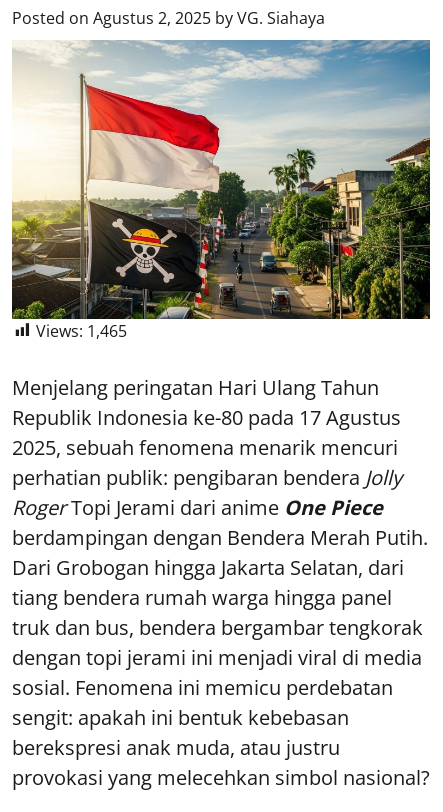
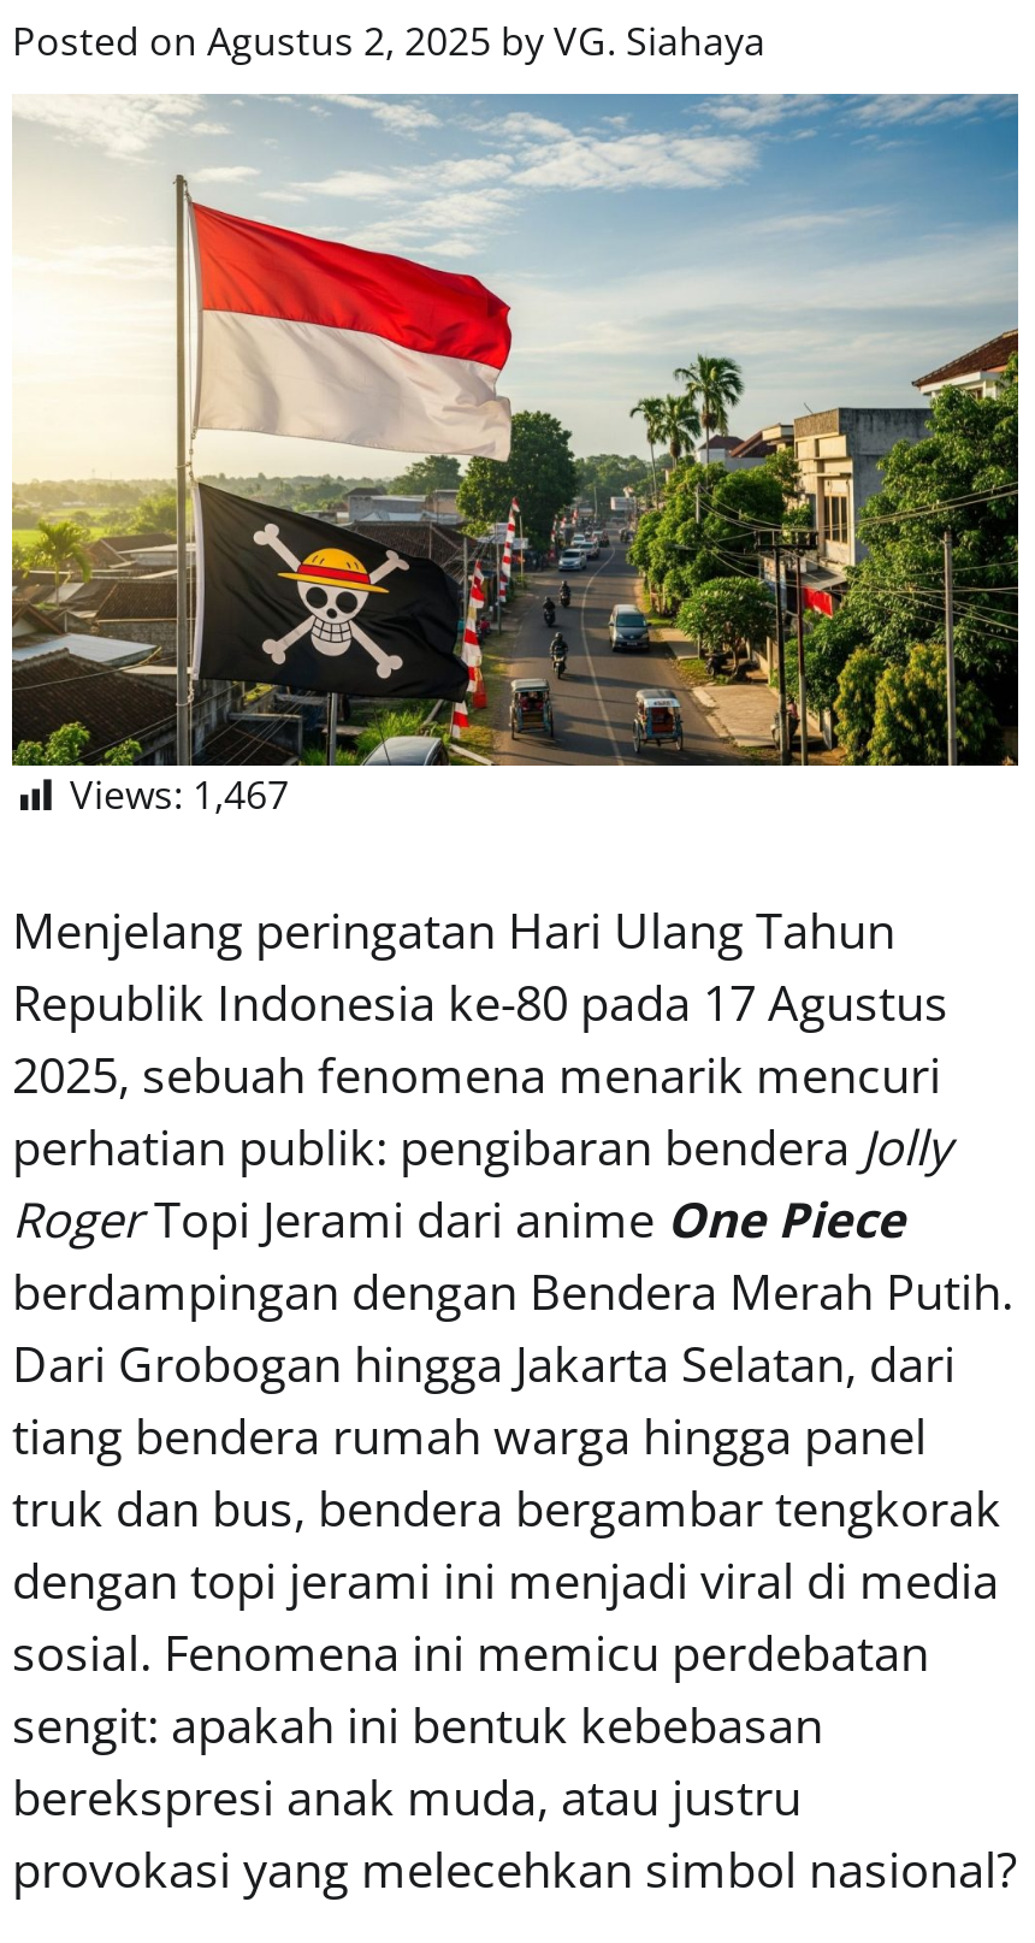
- Views: 1,465
+ Views: 1,467
